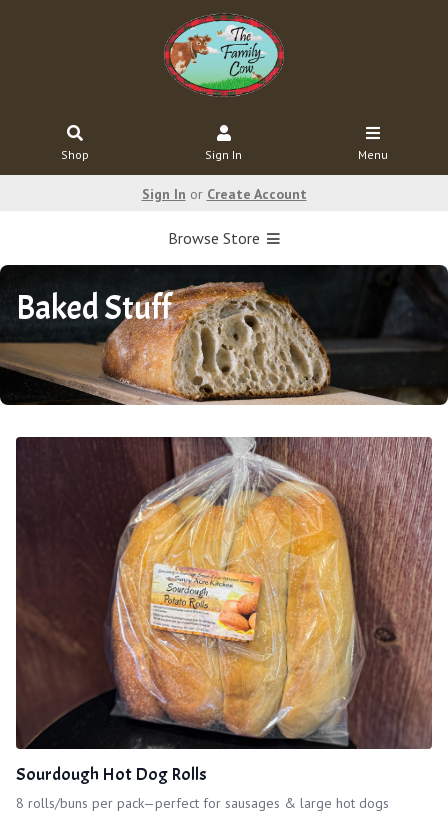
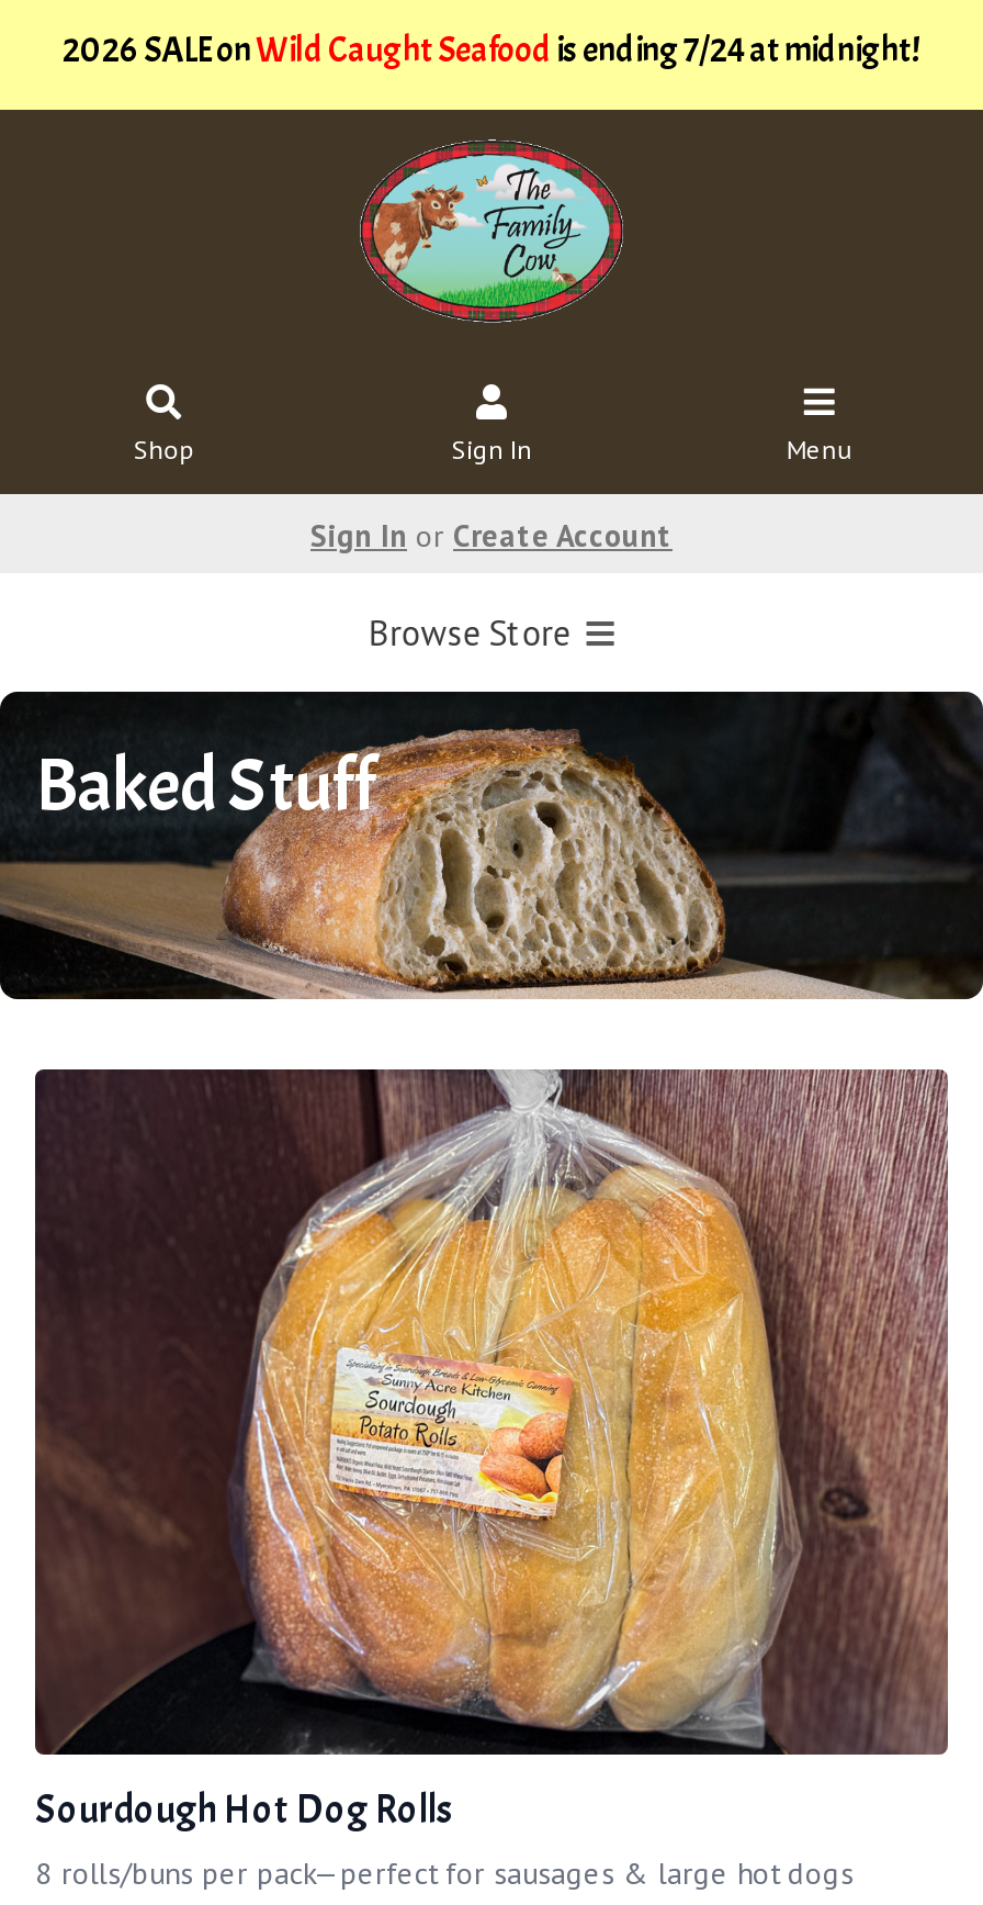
+ 2026 SALE onWild Caught Seafood is ending 7/24 at midnight!
